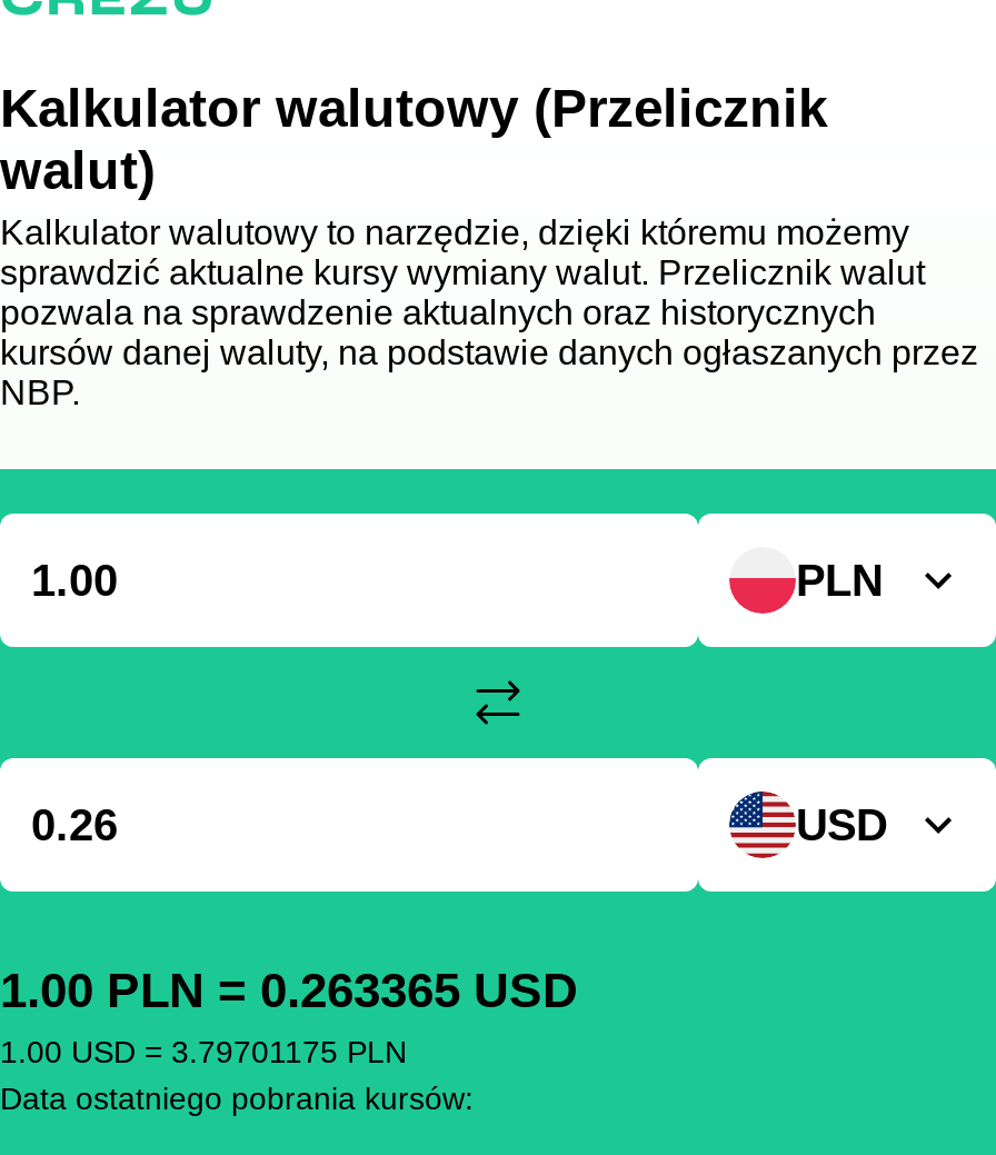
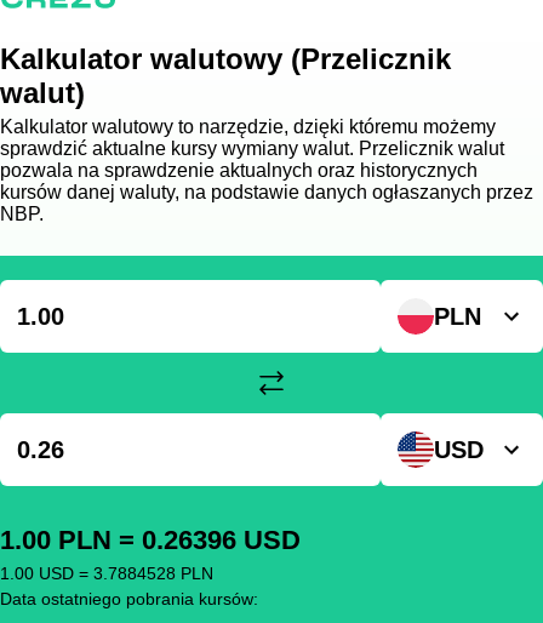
- 1.00 PLN = 0.263365 USD
+ 1.00 PLN = 0.26396 USD

- 1.00 USD = 3.79701175 PLN
+ 1.00 USD = 3.7884528 PLN
